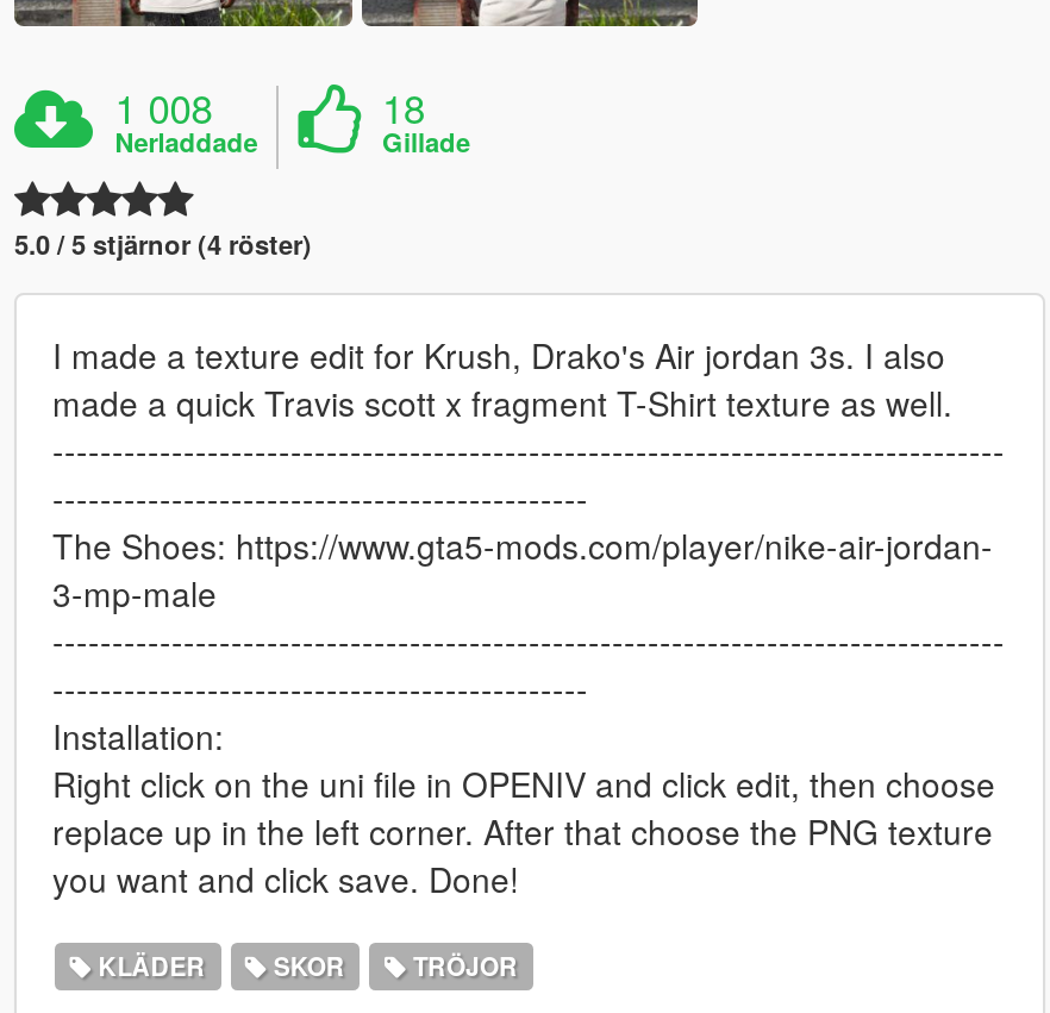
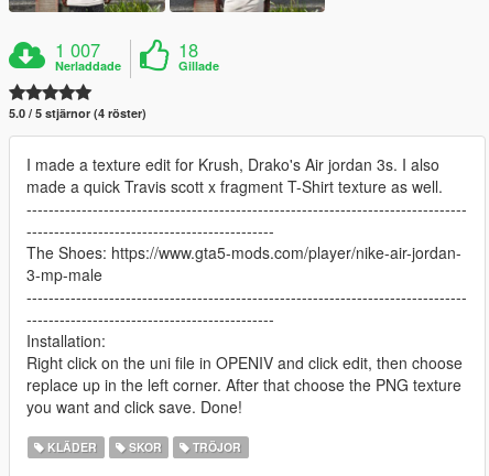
- 1 008
+ 1 007
